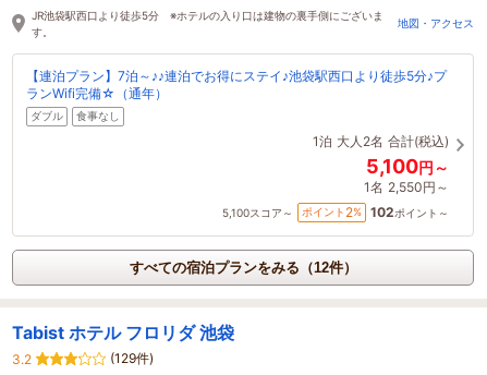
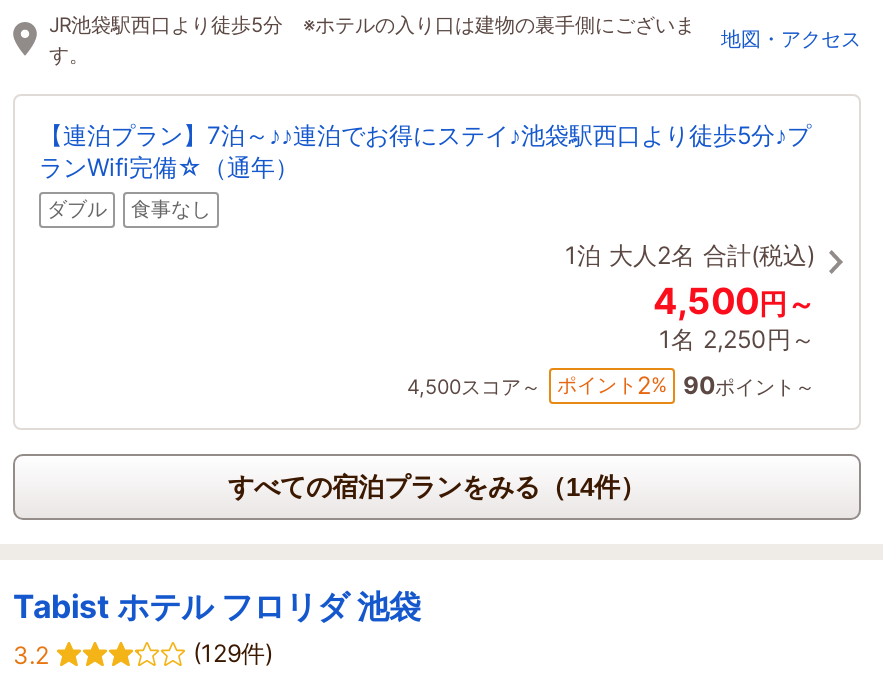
- 5,100円～
+ 4,500円～

- 1名 2,550円～
+ 1名 2,250円～

- 5,100スコア～
+ 4,500スコア～

- ポイント2% 102ポイント～
+ ポイント2% 90ポイント～

- すべての宿泊プランをみる（12件）
+ すべての宿泊プランをみる（14件）
